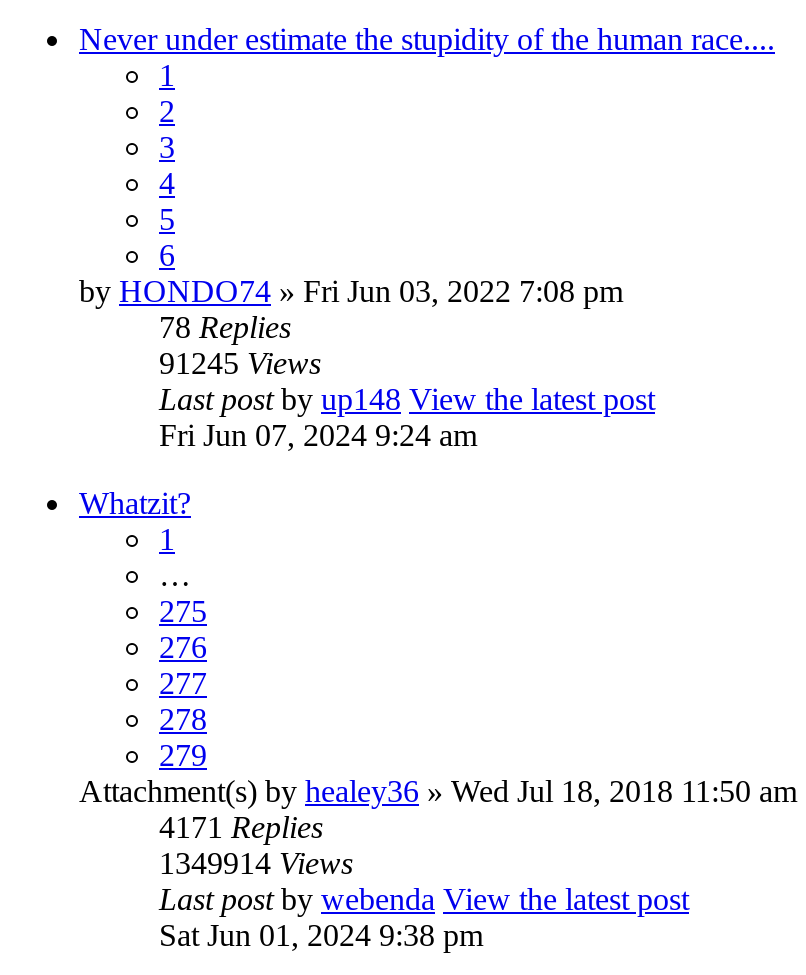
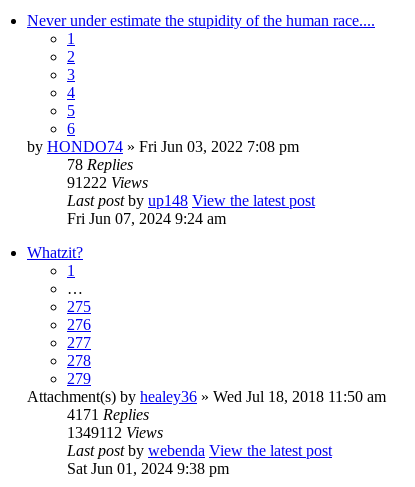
- 91245 Views
+ 91222 Views

- 1349914 Views
+ 1349112 Views
